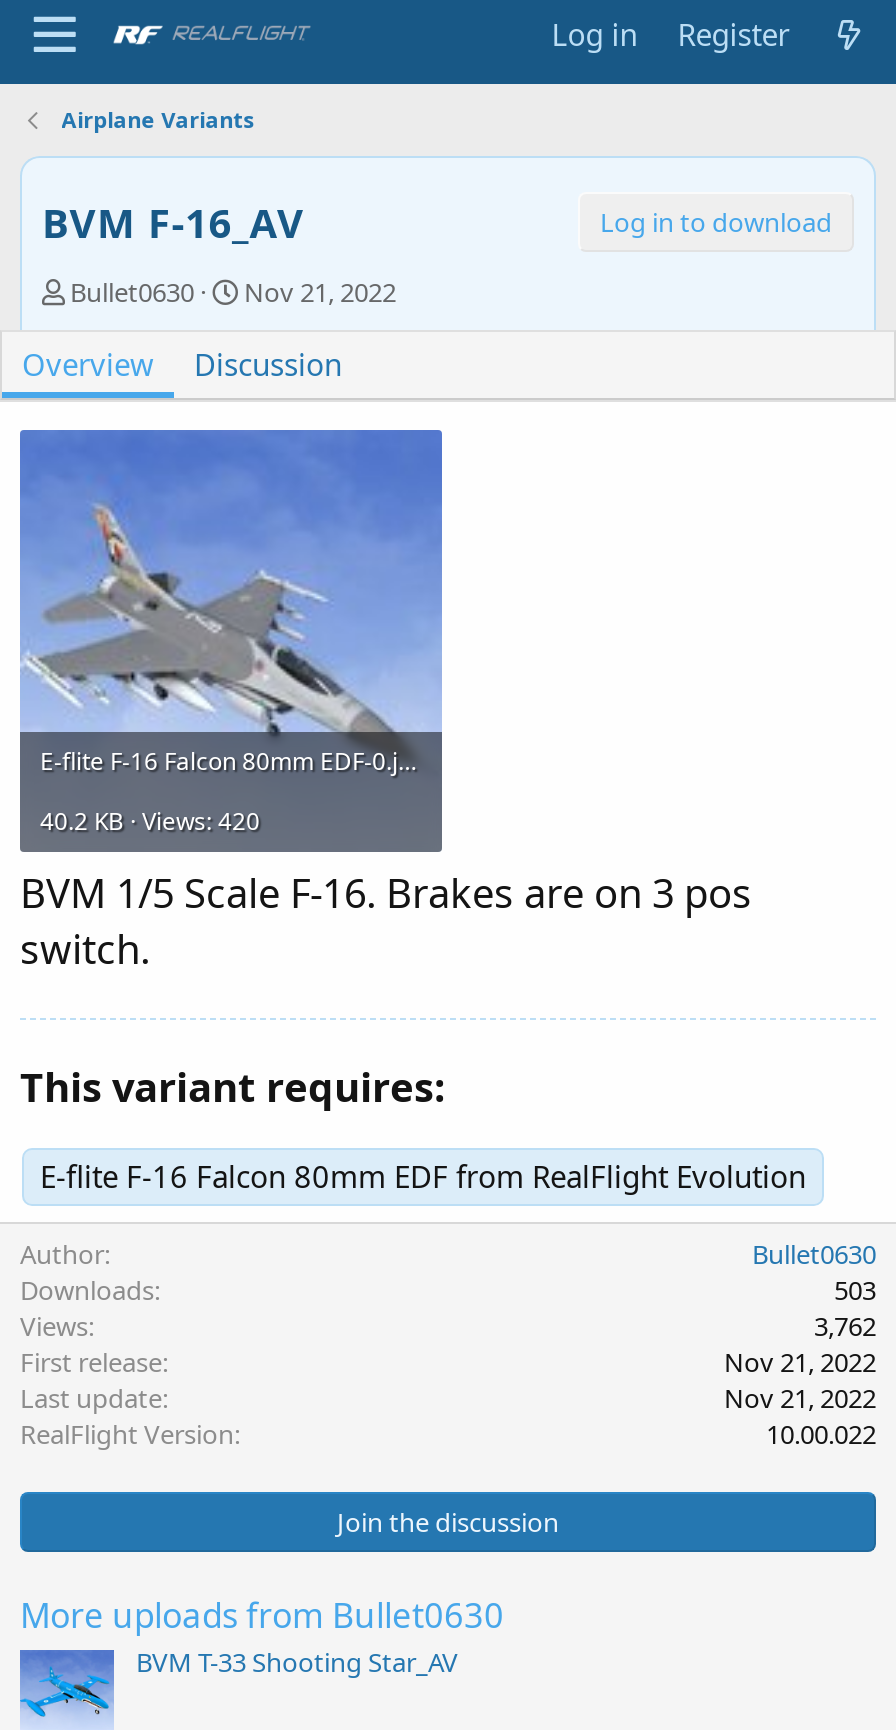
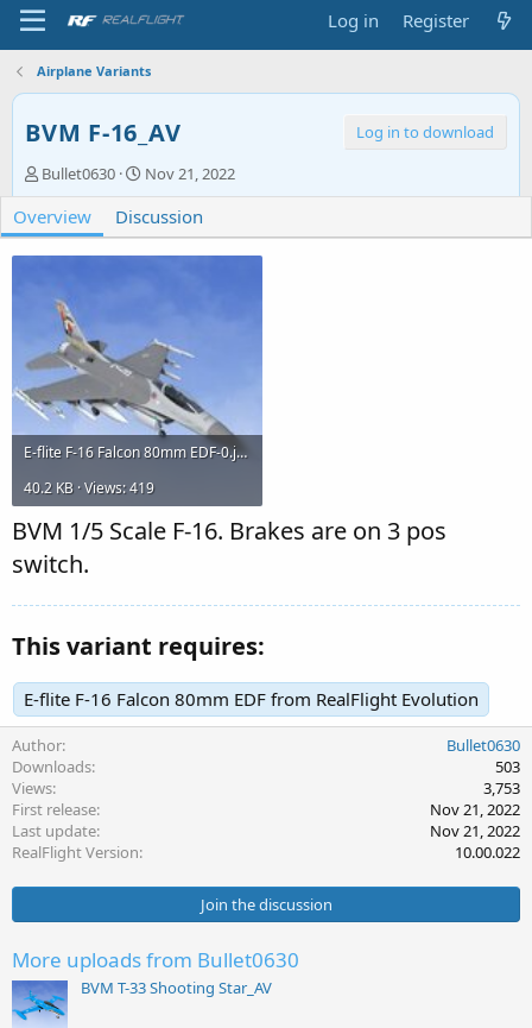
- 40.2 KB · Views: 420
+ 40.2 KB · Views: 419

- 3,762
+ 3,753
